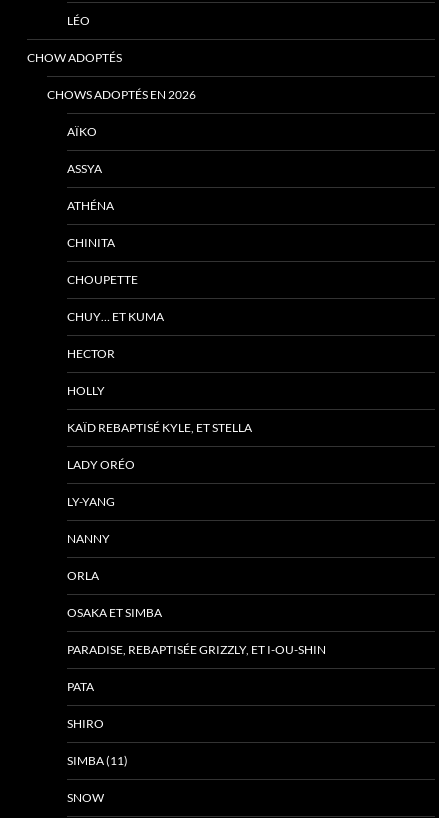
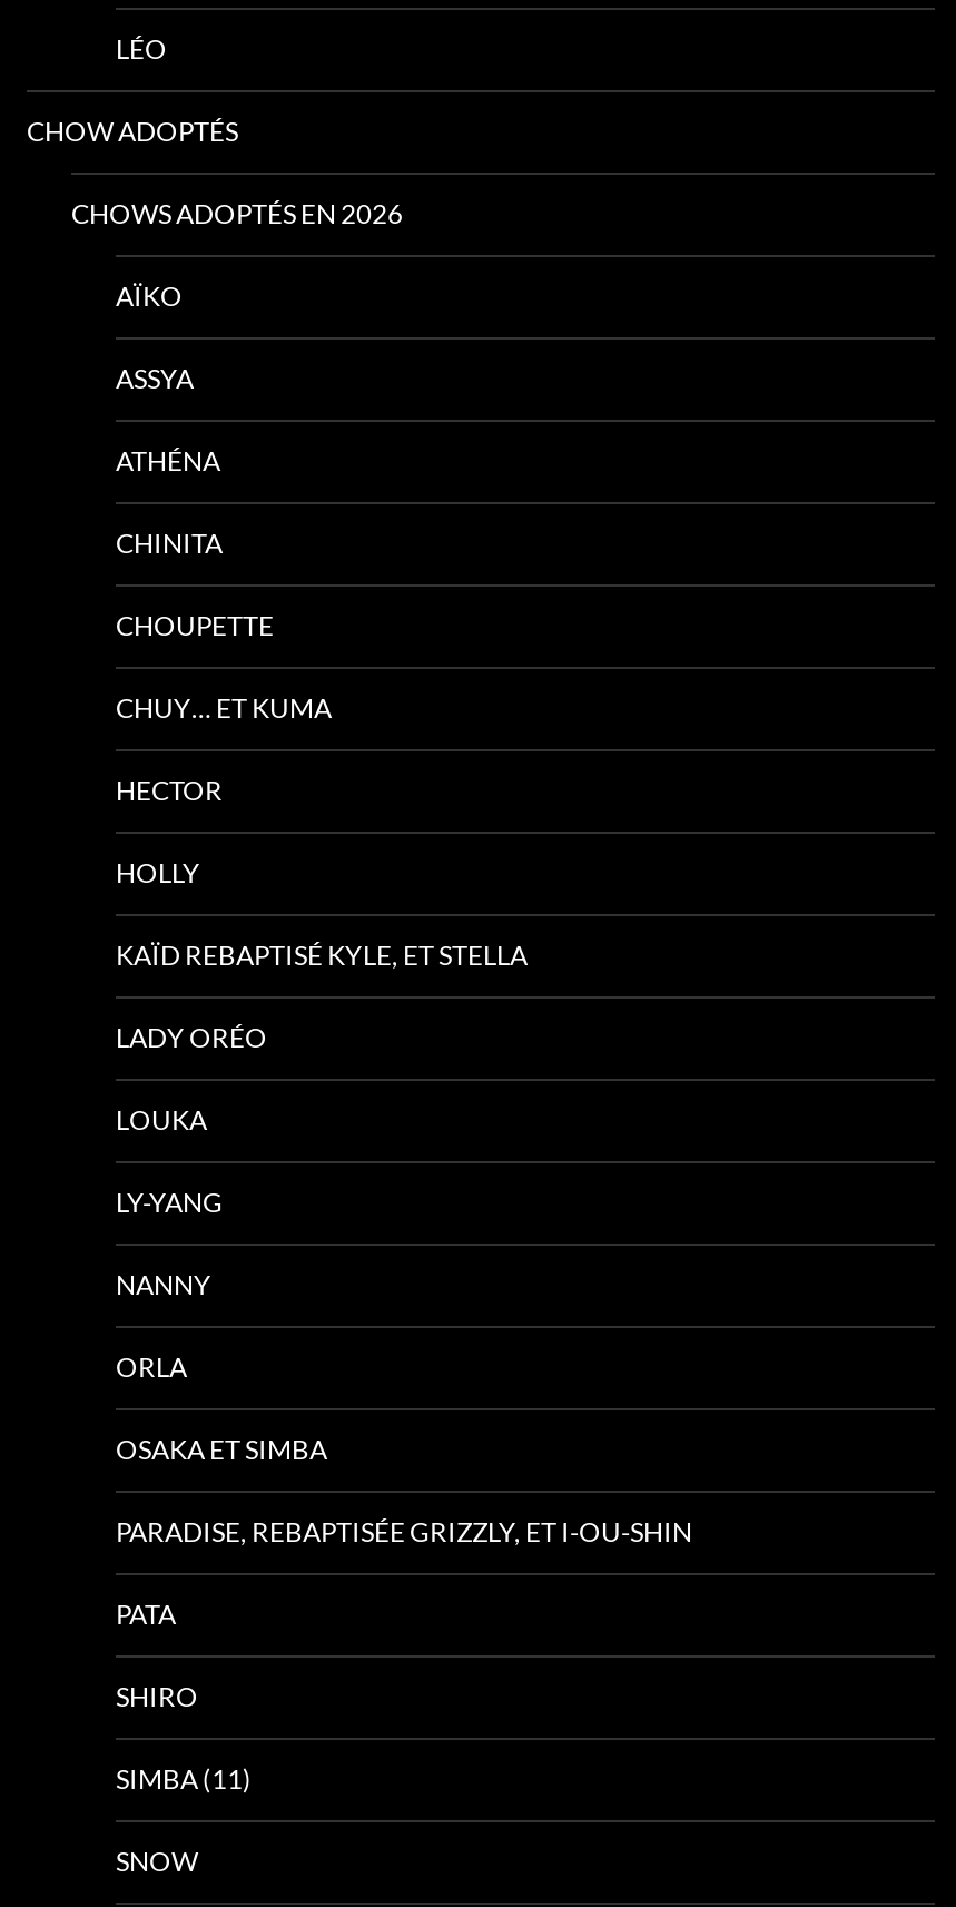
+ LOUKA
